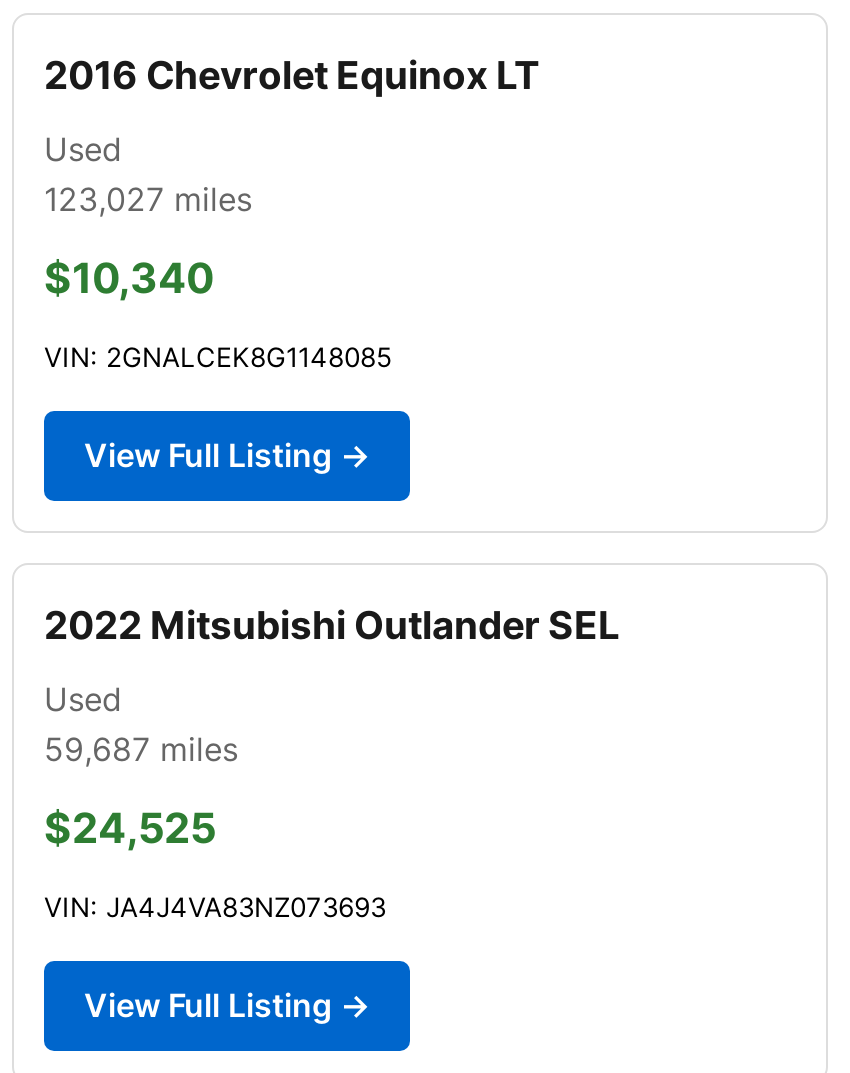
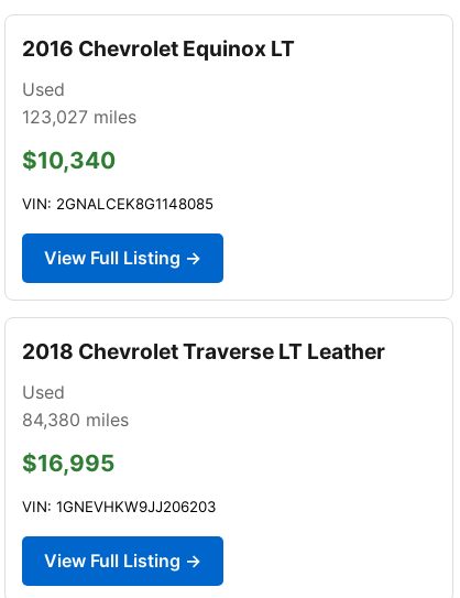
- 2022 Mitsubishi Outlander SEL
+ 2018 Chevrolet Traverse LT Leather

- 59,687 miles
+ 84,380 miles

- $24,525
+ $16,995

- VIN: JA4J4VA83NZ073693
+ VIN: 1GNEVHKW9JJ206203
